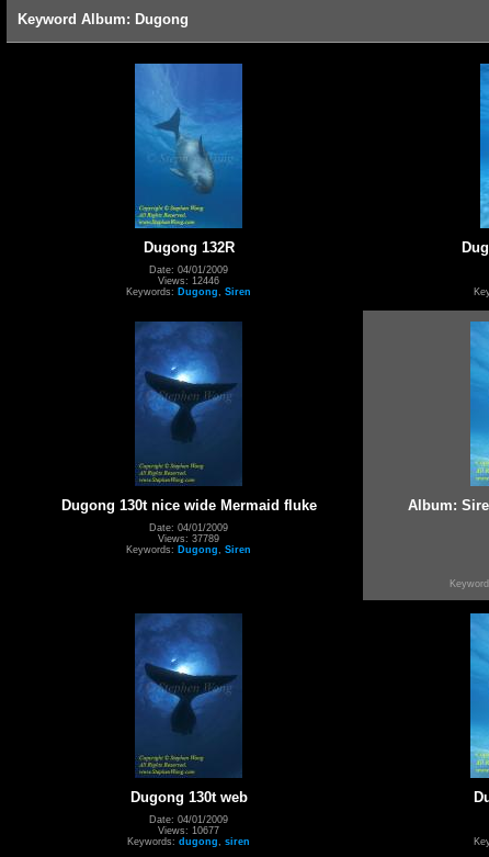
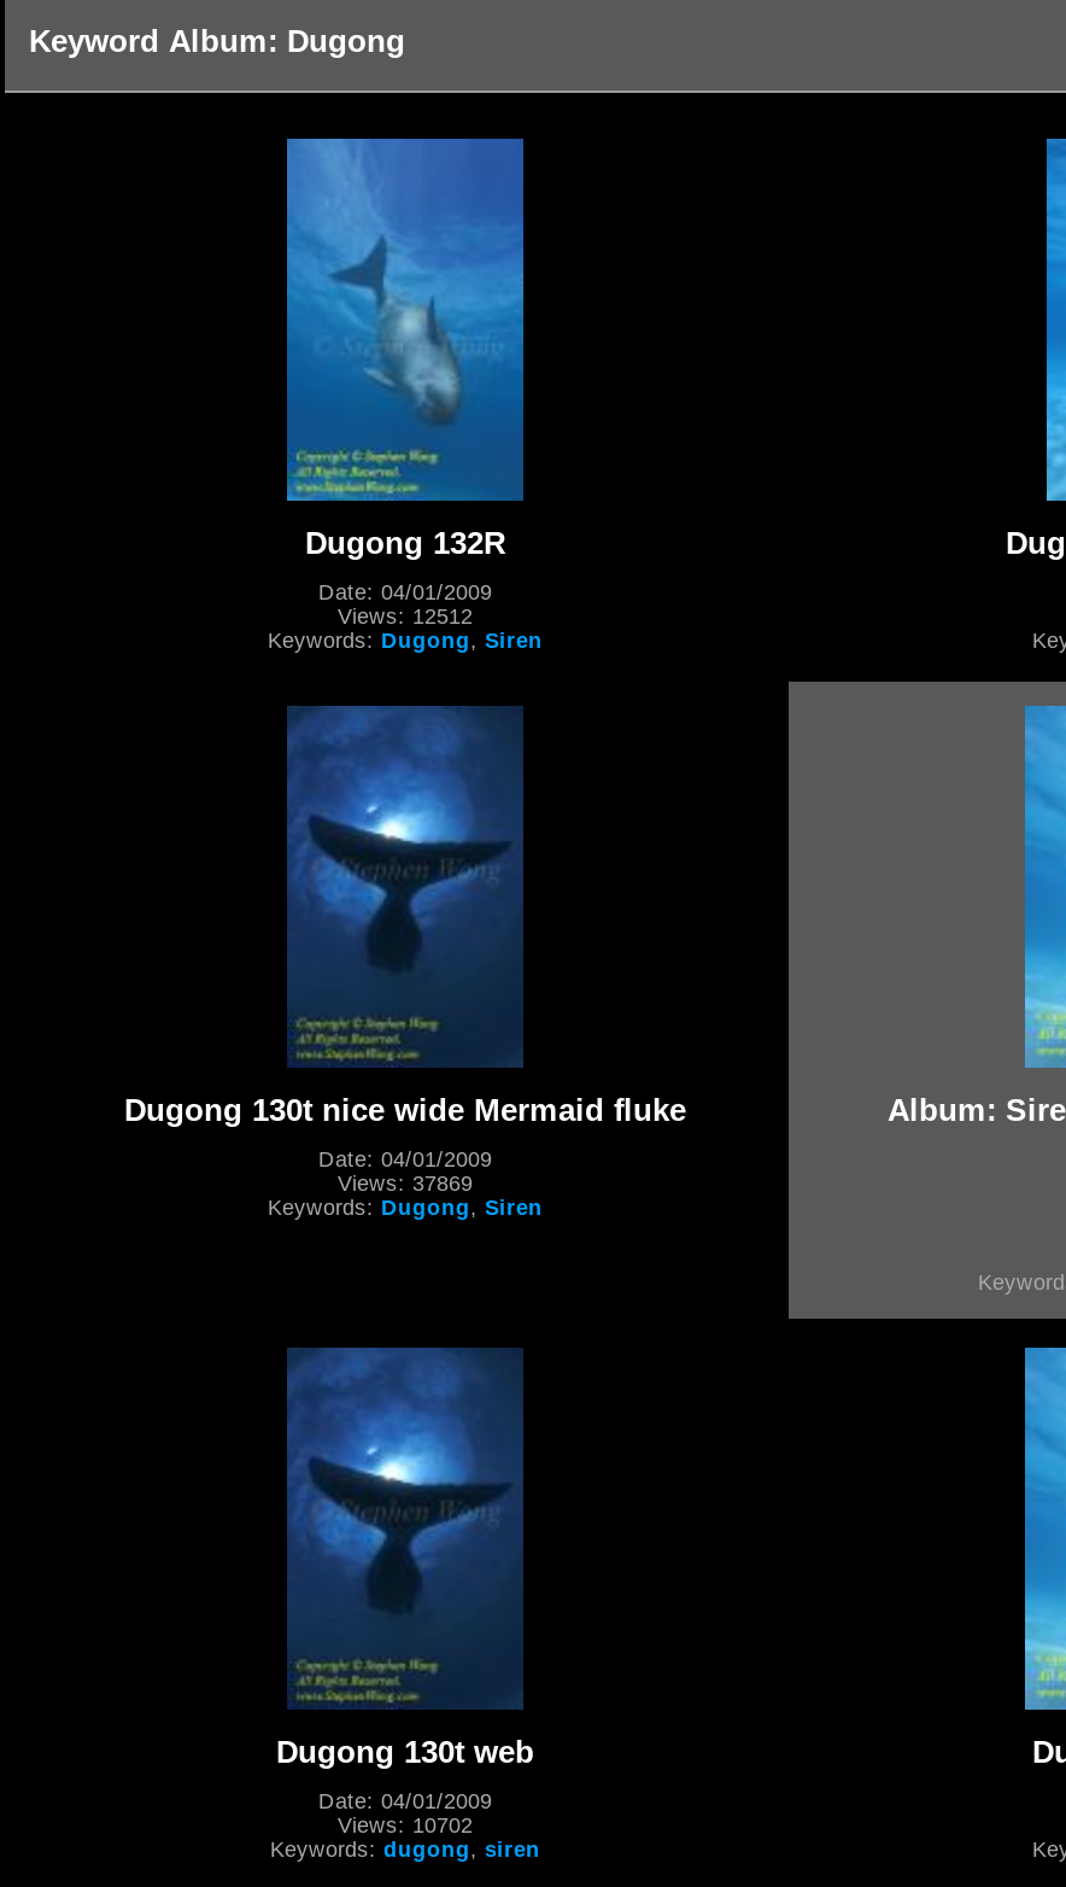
- Views: 12446
+ Views: 12512

- Views: 37789
+ Views: 37869

- Views: 10677
+ Views: 10702
